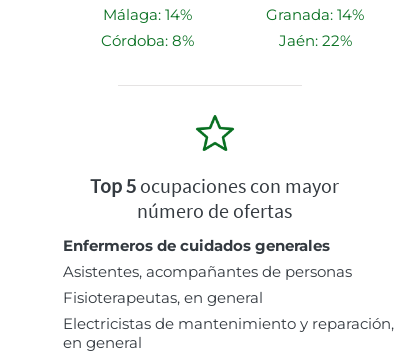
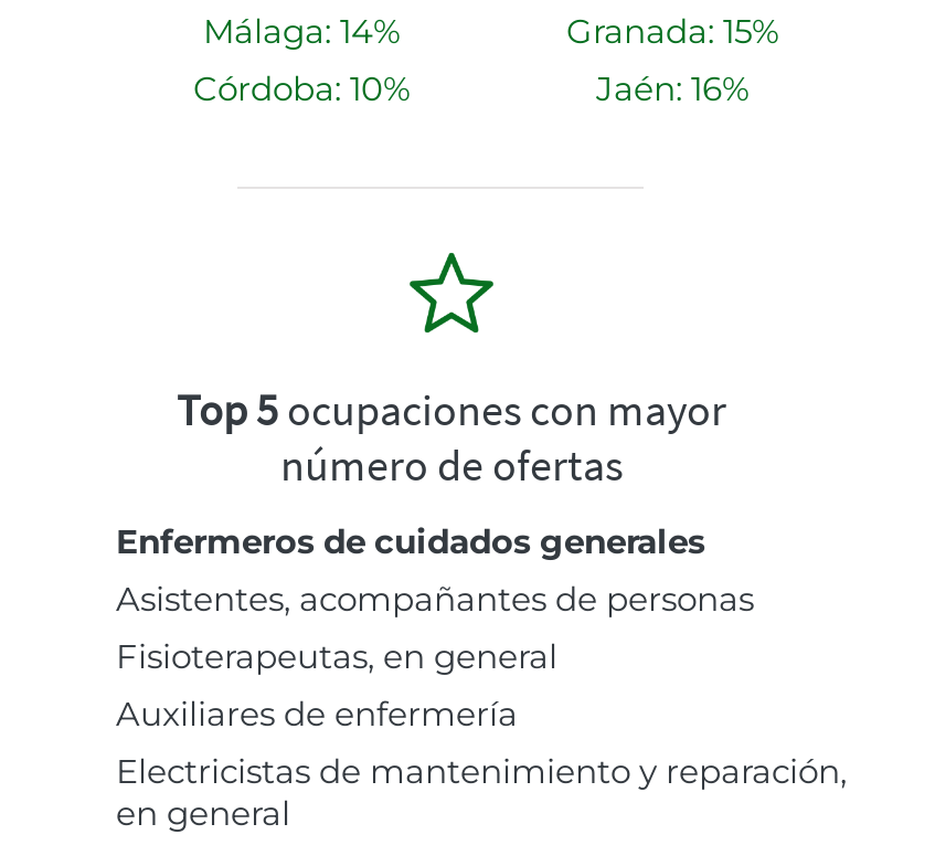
- Granada: 14%
+ Granada: 15%

- Córdoba: 8%
+ Córdoba: 10%

- Jaén: 22%
+ Jaén: 16%

+ Auxiliares de enfermería
